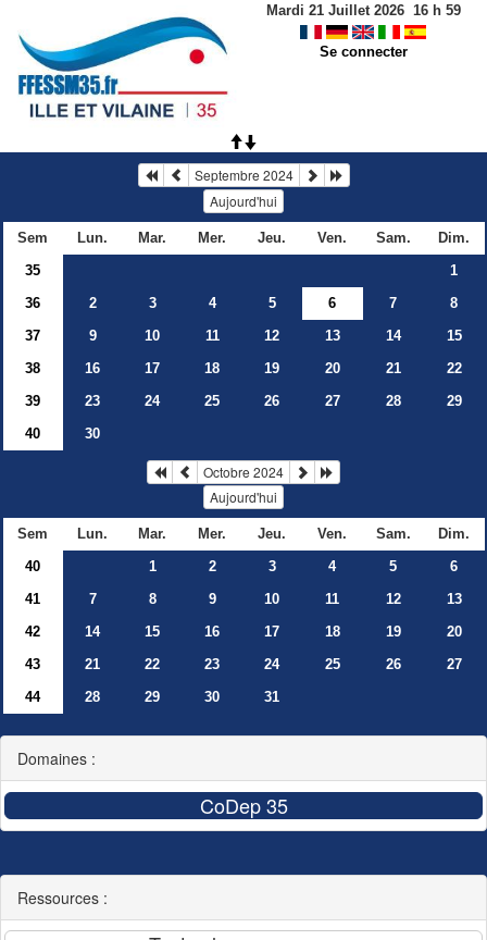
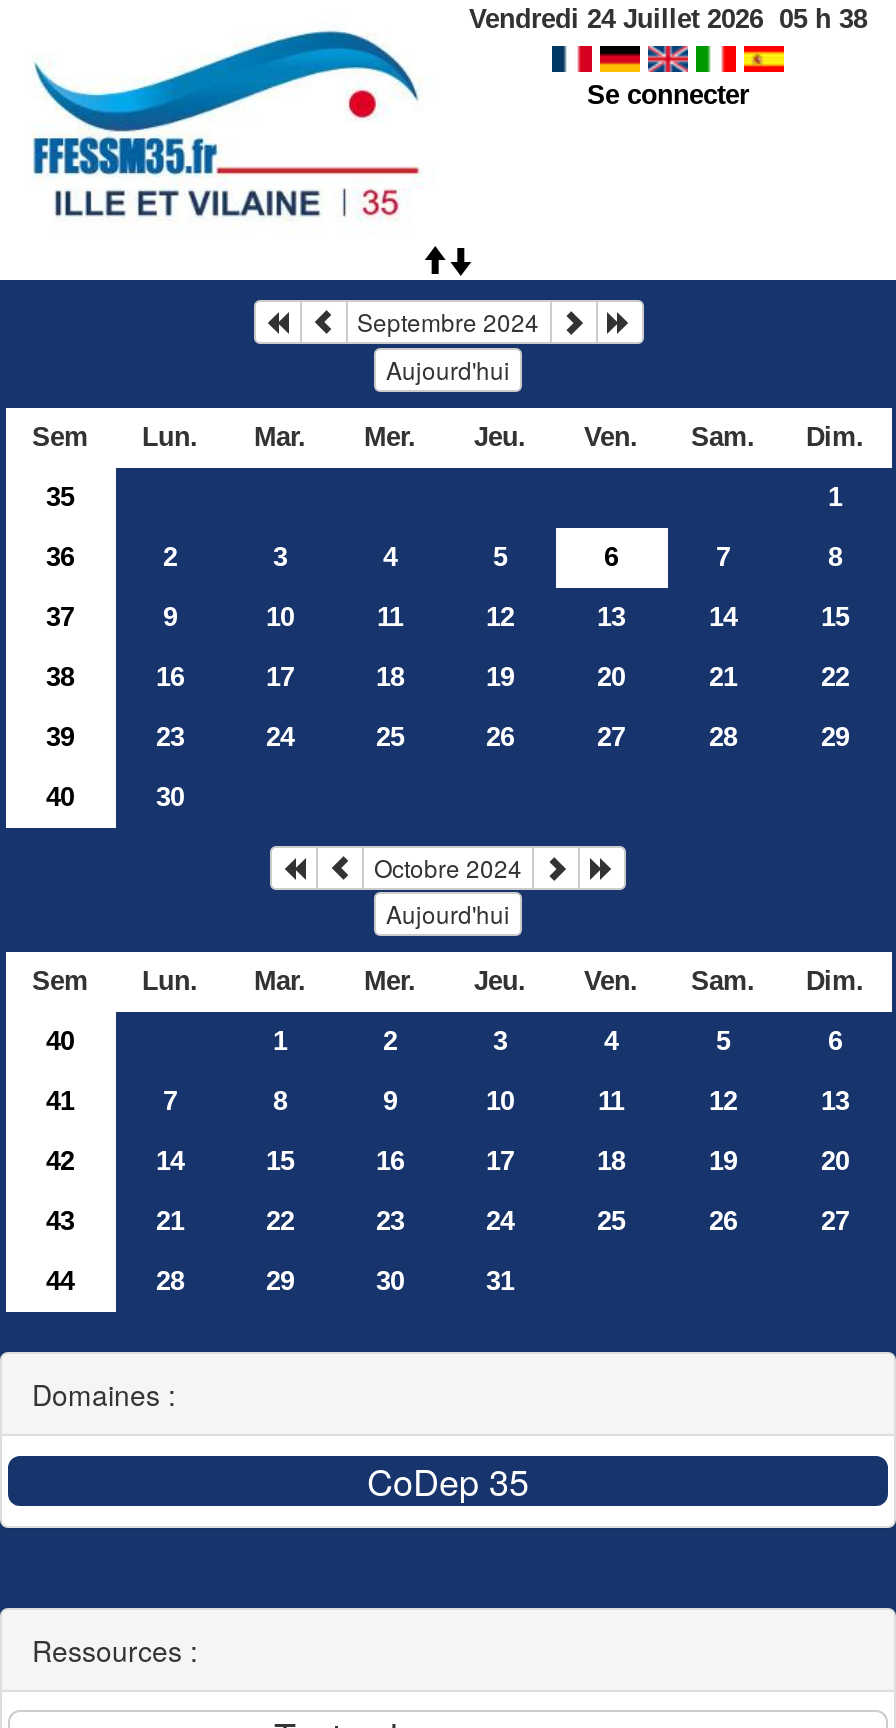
- Mardi 21 Juillet 2026 16 h 59
+ Vendredi 24 Juillet 2026 05 h 38
